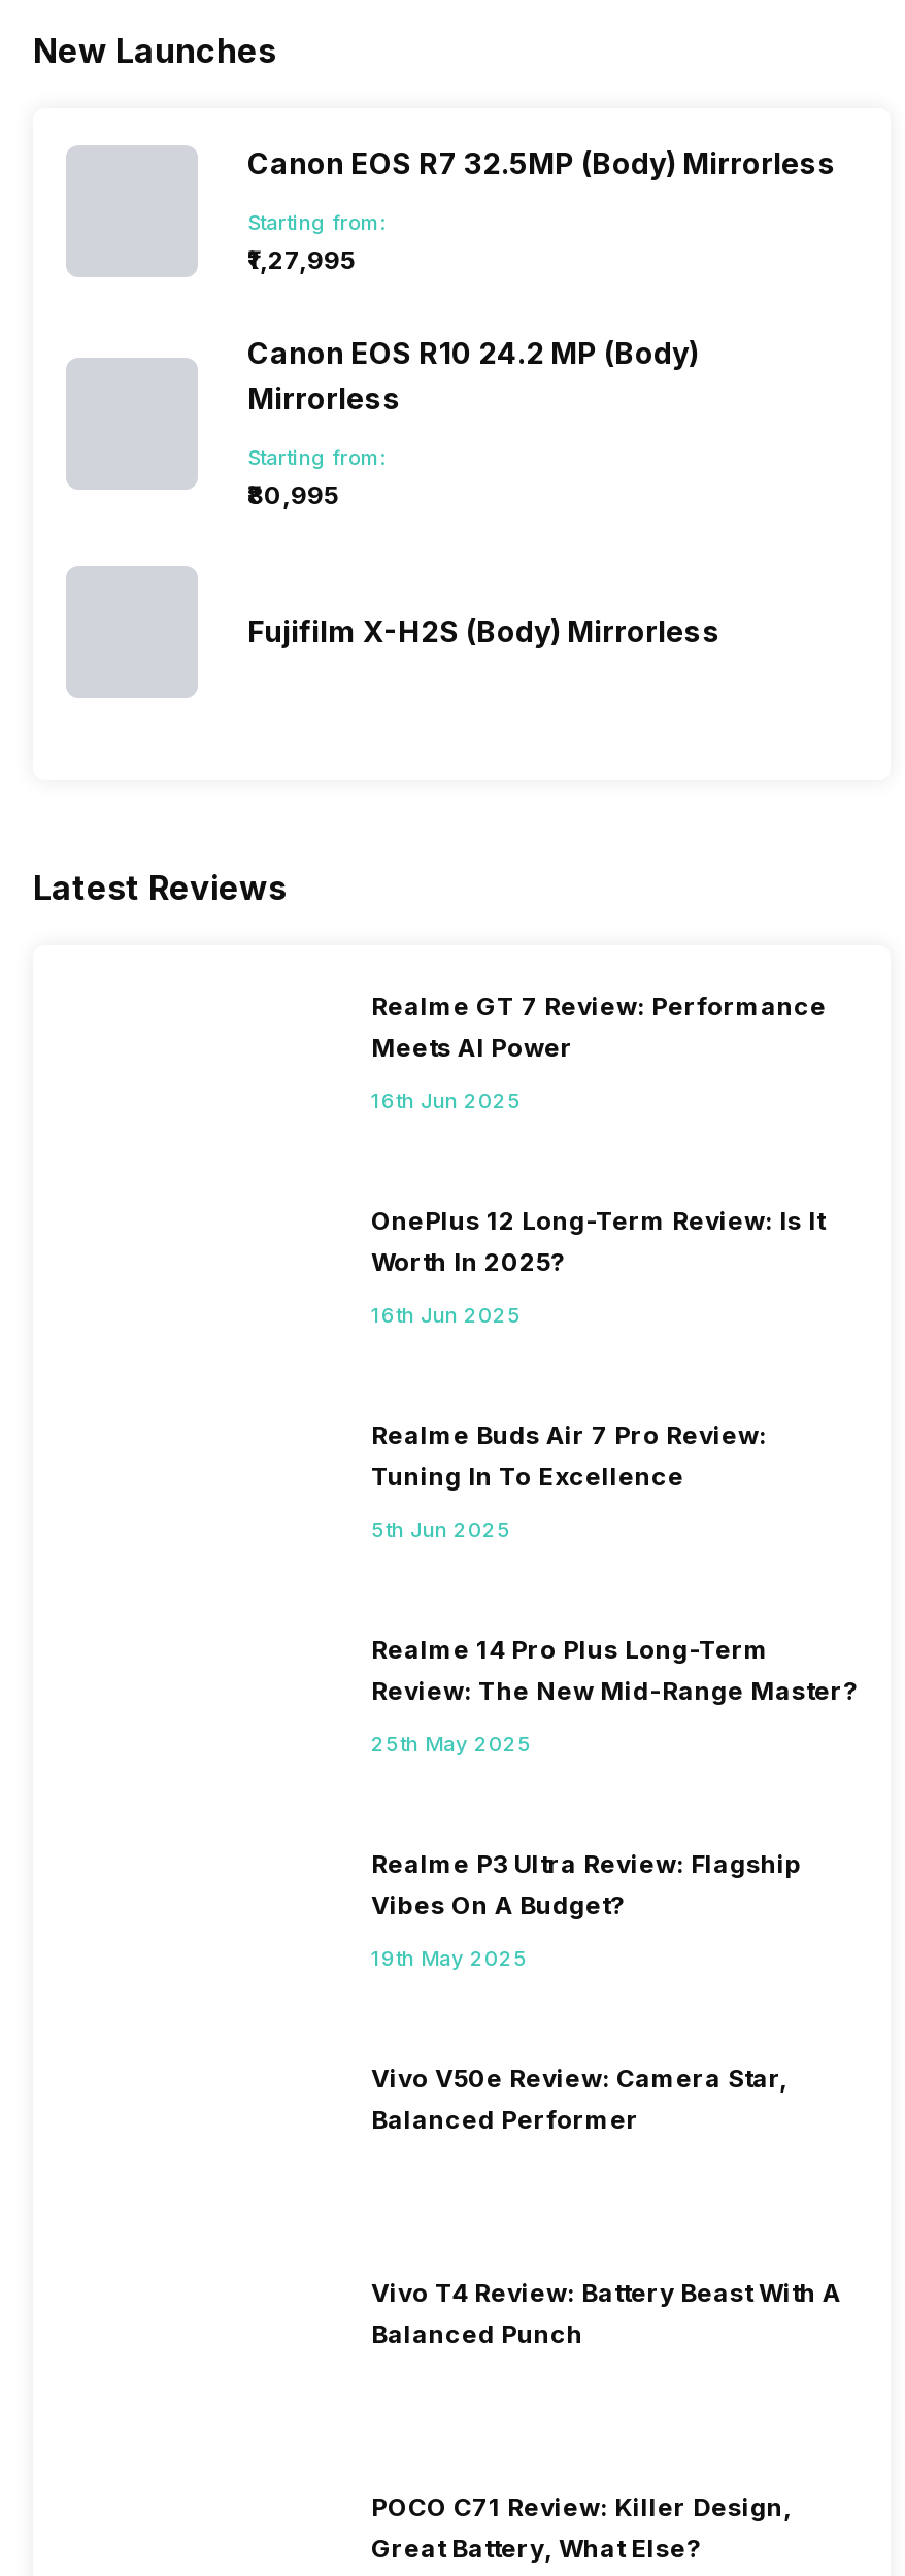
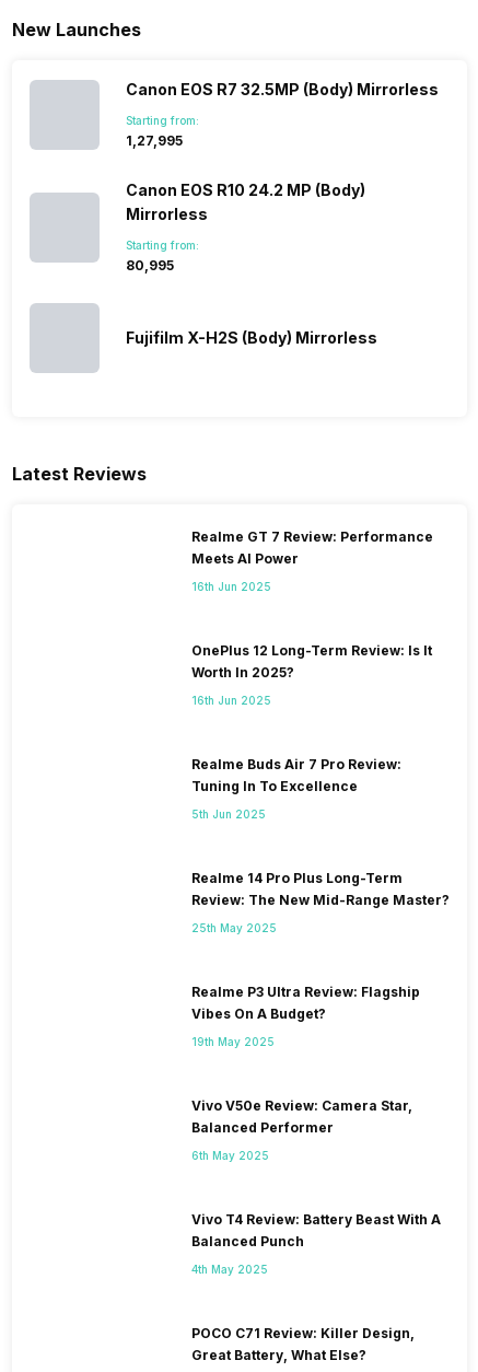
+ 6th May 2025

+ 4th May 2025
